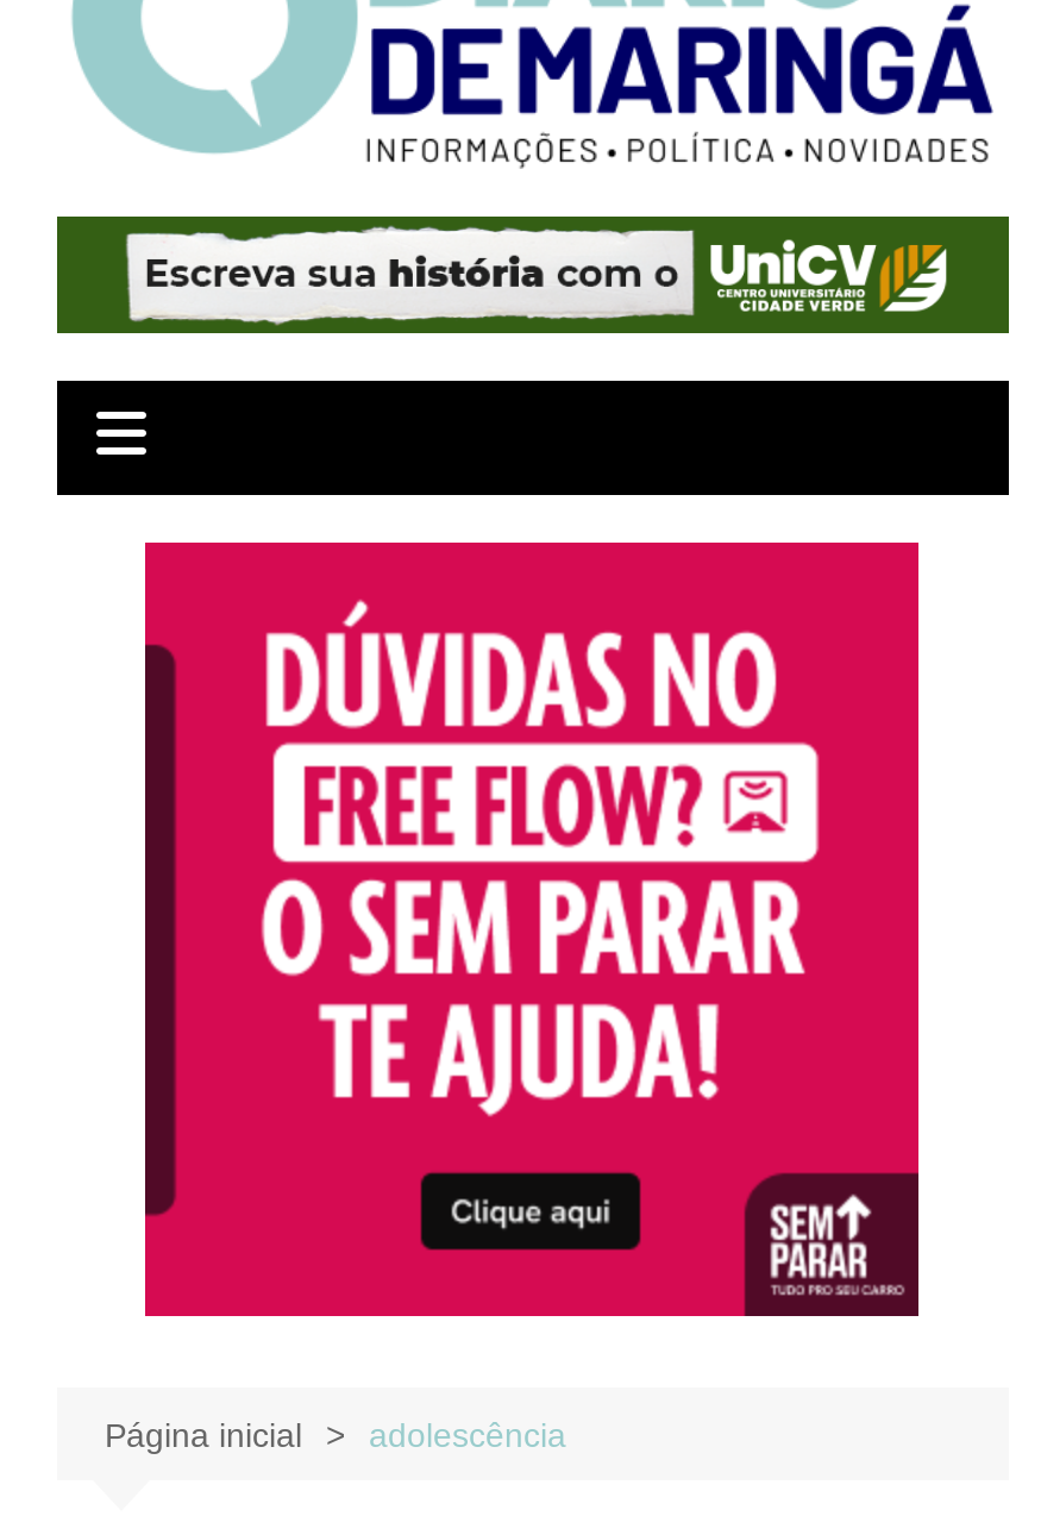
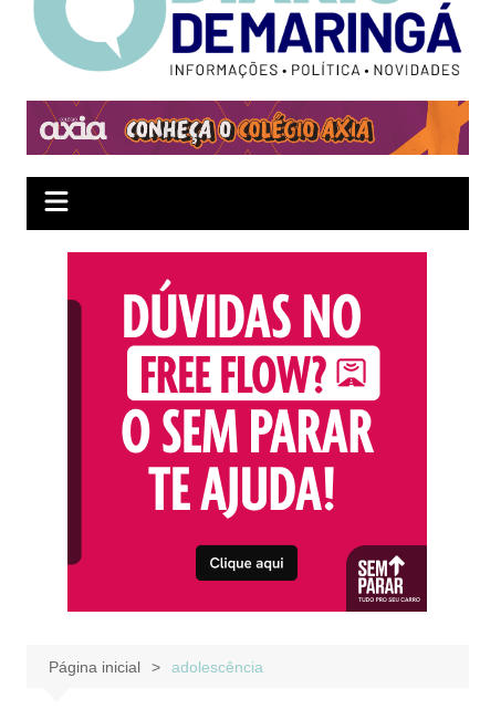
- [image]
+ [image]
